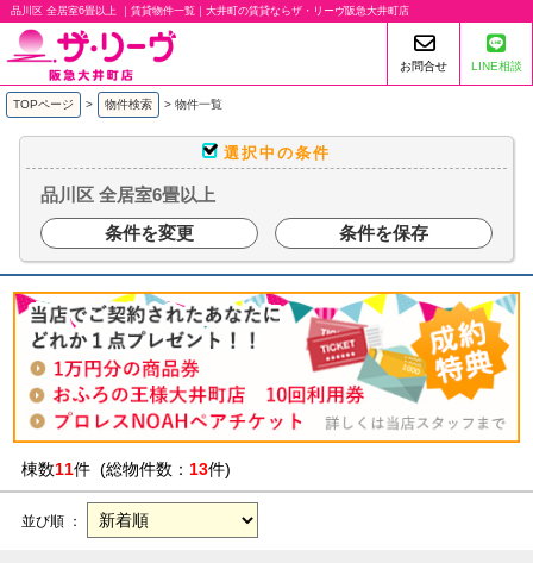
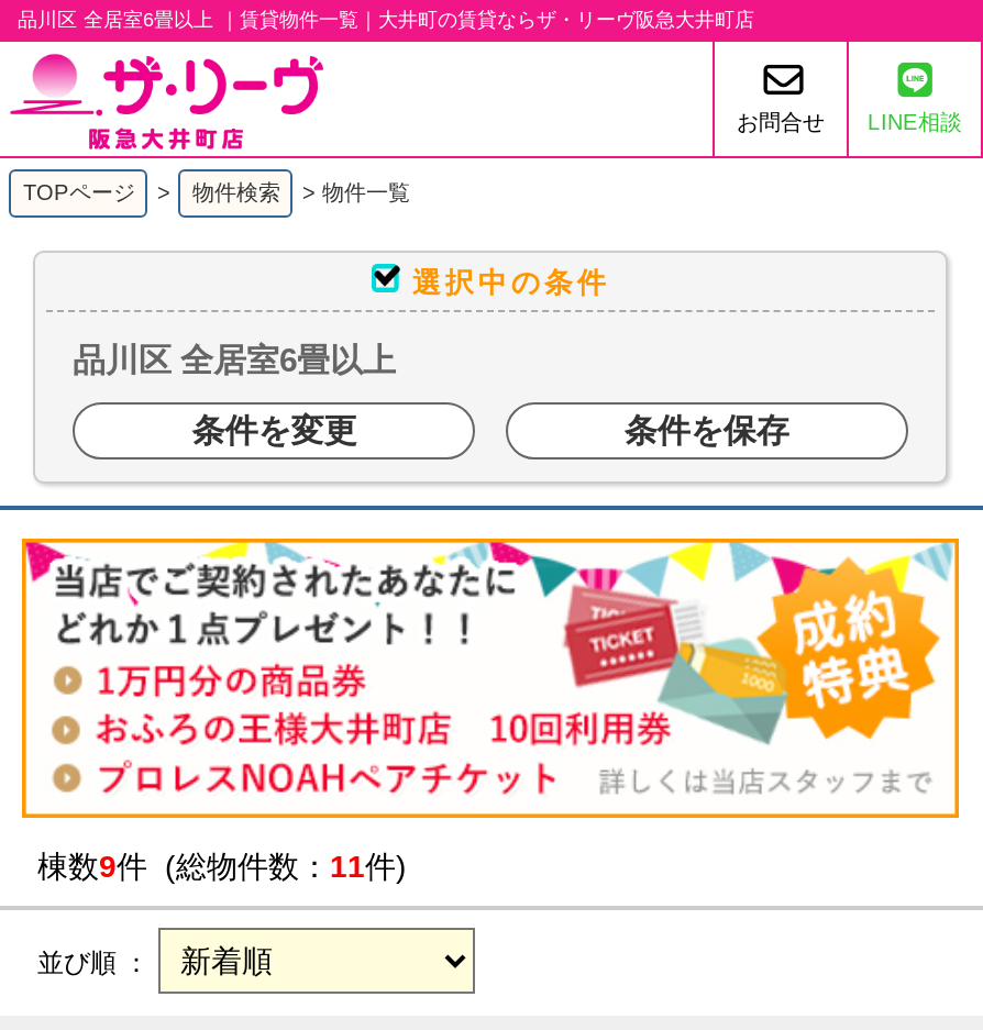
- 棟数11件 (総物件数：13件)
+ 棟数9件 (総物件数：11件)
